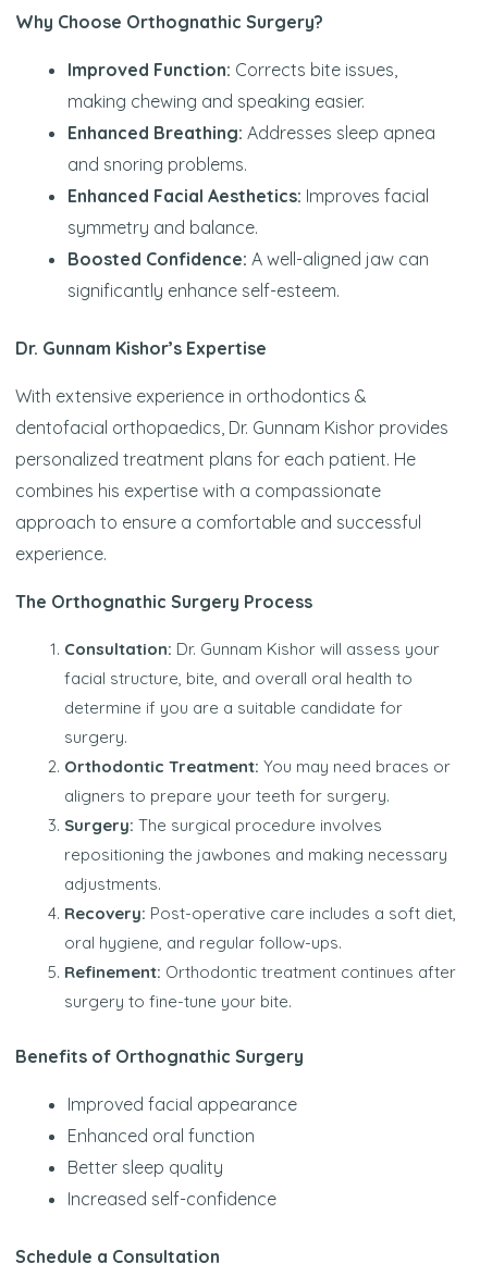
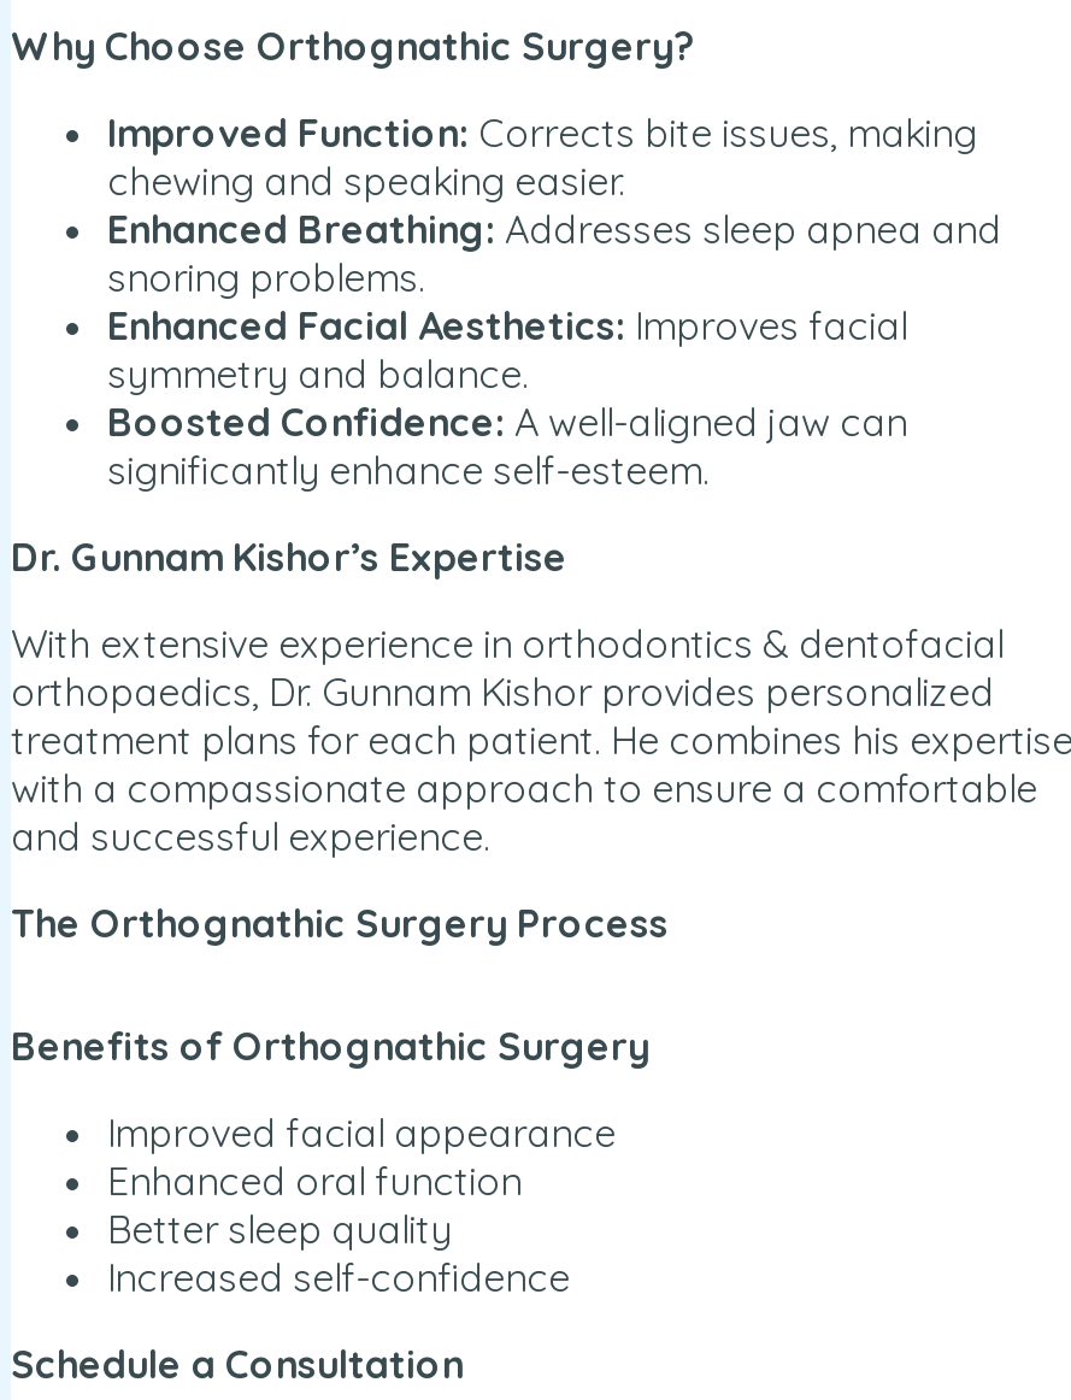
- Consultation: Dr. Gunnam Kishor will assess your
- facial structure, bite, and overall oral health to
- determine if you are a suitable candidate for
- surgery.
- Orthodontic Treatment: You may need braces or
- aligners to prepare your teeth for surgery.
- Surgery: The surgical procedure involves
- repositioning the jawbones and making necessary
- adjustments.
- Recovery: Post-operative care includes a soft diet,
- oral hygiene, and regular follow-ups.
- Refinement: Orthodontic treatment continues after
- surgery to fine-tune your bite.
